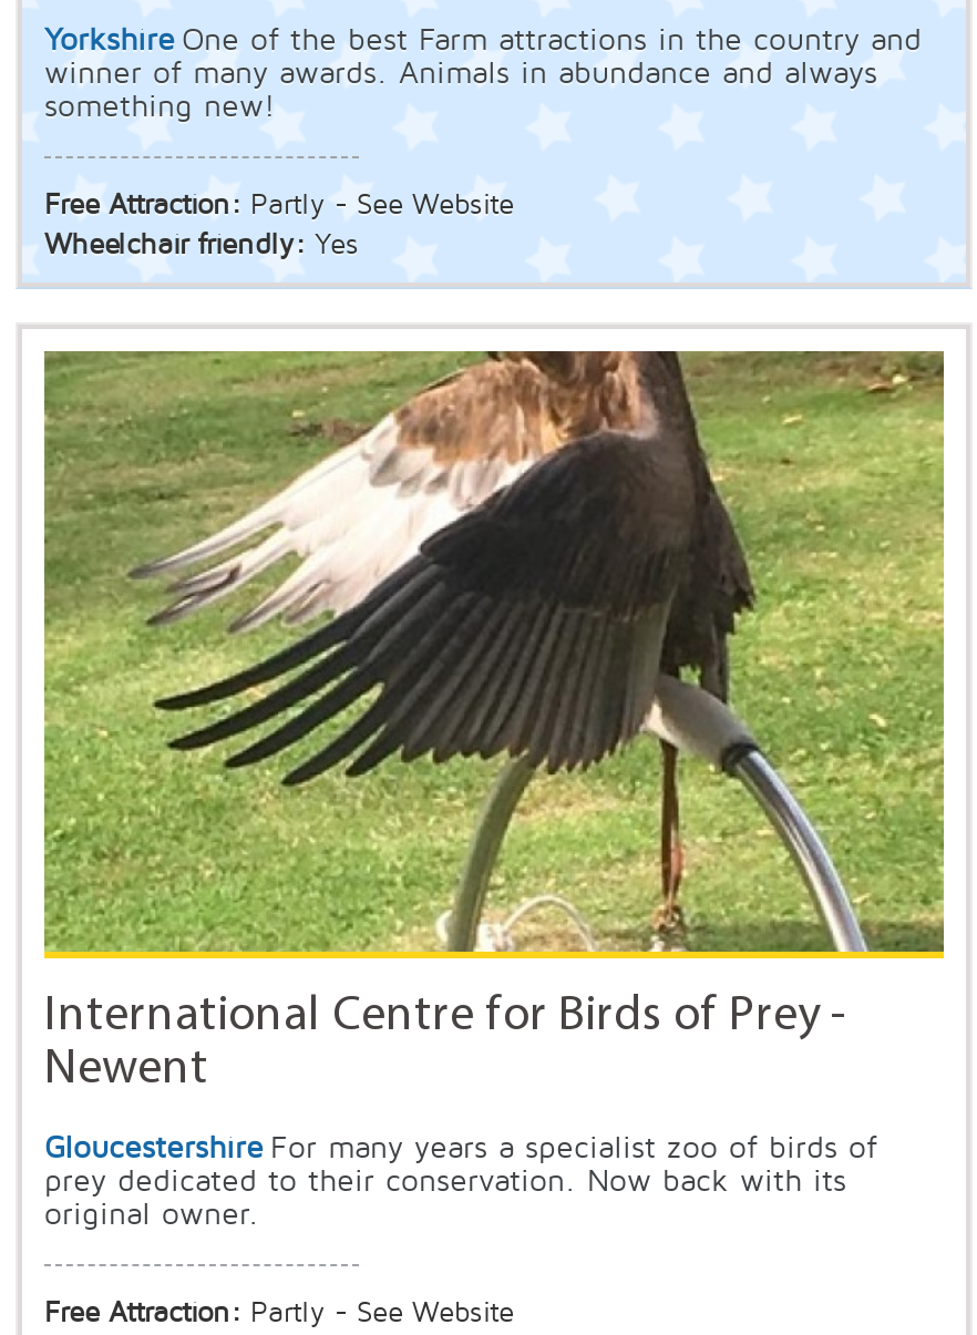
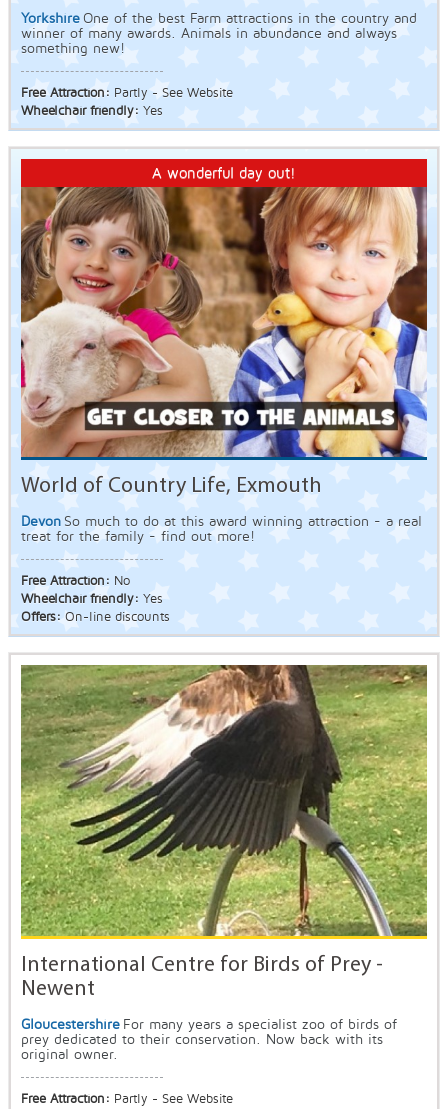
+ [image]
+ A wonderful day out!

+ World of Country Life, Exmouth
+ Devon So much to do at this award winning attraction - a real
+ treat for the family - find out more!
+ Free Attraction: No
+ Wheelchair friendly: Yes
+ Offers: On-line discounts
